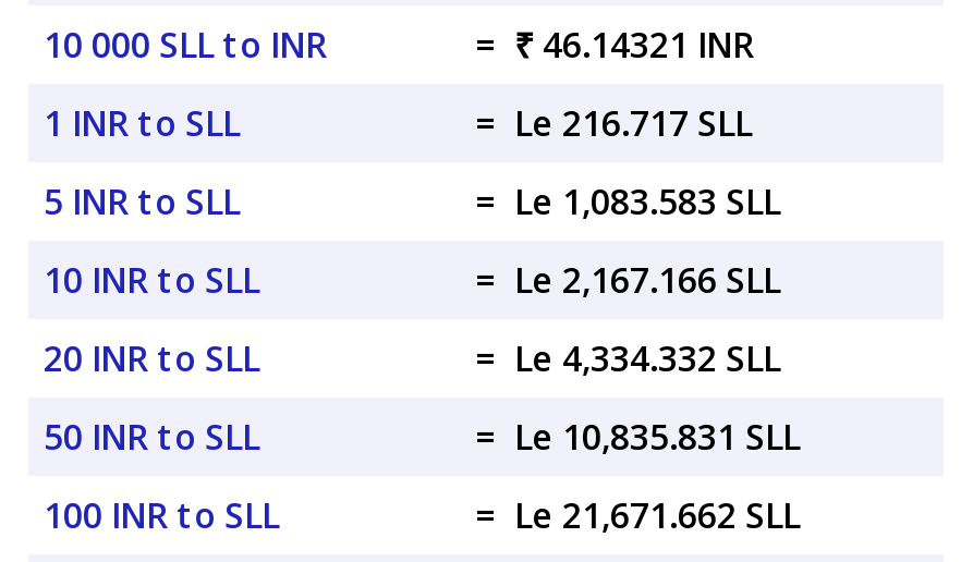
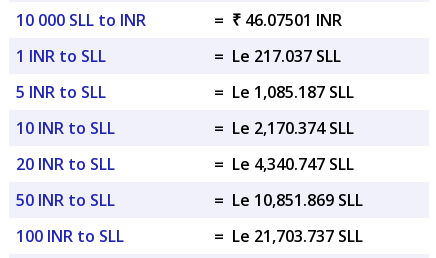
- = ₹ 46.14321 INR
+ = ₹ 46.07501 INR

- = Le 216.717 SLL
+ = Le 217.037 SLL

- = Le 1,083.583 SLL
+ = Le 1,085.187 SLL

- = Le 2,167.166 SLL
+ = Le 2,170.374 SLL

- = Le 4,334.332 SLL
+ = Le 4,340.747 SLL

- = Le 10,835.831 SLL
+ = Le 10,851.869 SLL

- = Le 21,671.662 SLL
+ = Le 21,703.737 SLL
